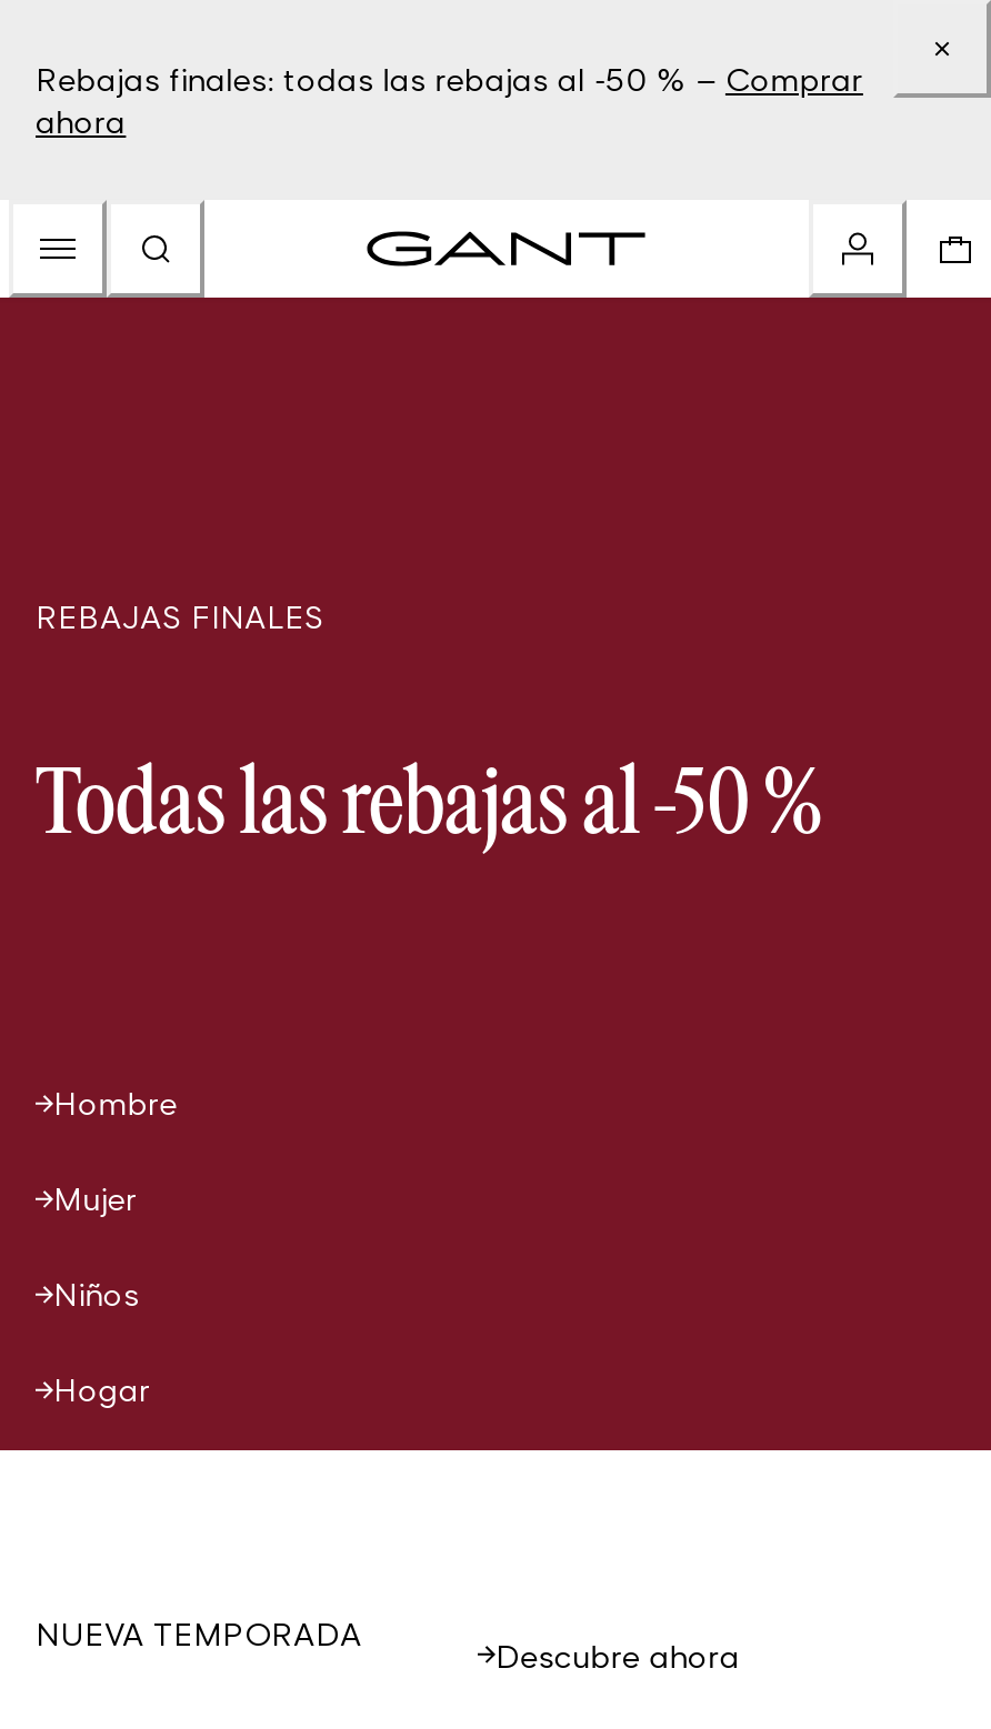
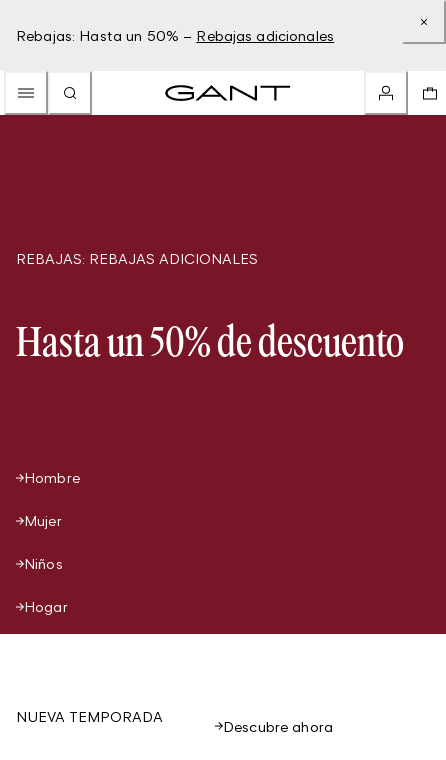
- Rebajas finales: todas las rebajas al -50 % – Comprar
- ahora
+ Rebajas: Hasta un 50% – Rebajas adicionales

- REBAJAS FINALES
+ REBAJAS: REBAJAS ADICIONALES

- Todas las rebajas al -50 %
+ Hasta un 50% de descuento
